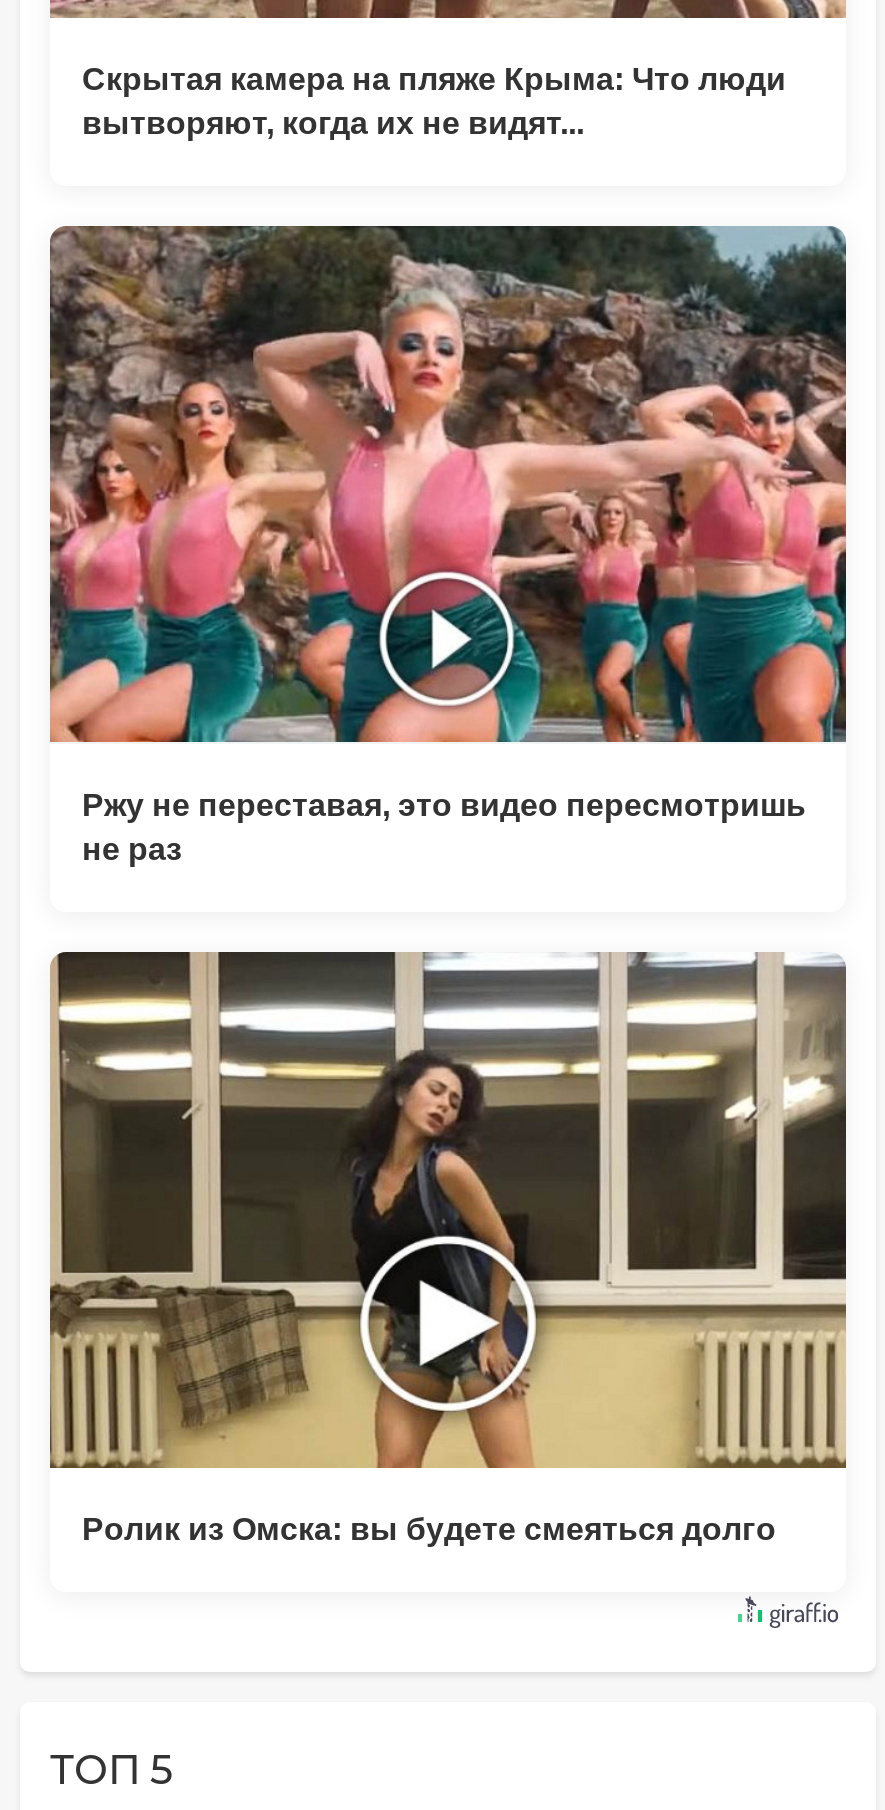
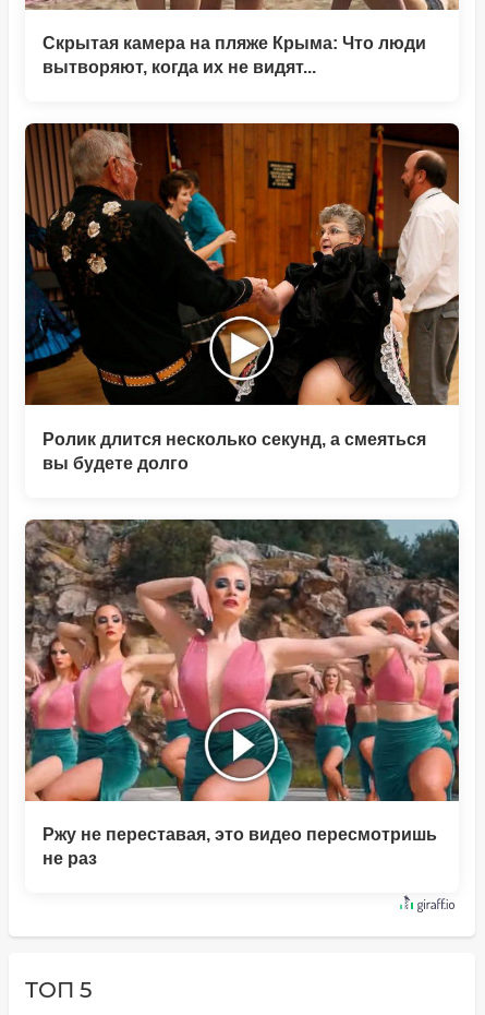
+ [image]
+ Ролик длится несколько секунд, а смеяться
+ вы будете долго

moved down: [image] | Ржу не переставая, это видео пересмотришь | не раз

- [image]
- Ролик из Омска: вы будете смеяться долго
